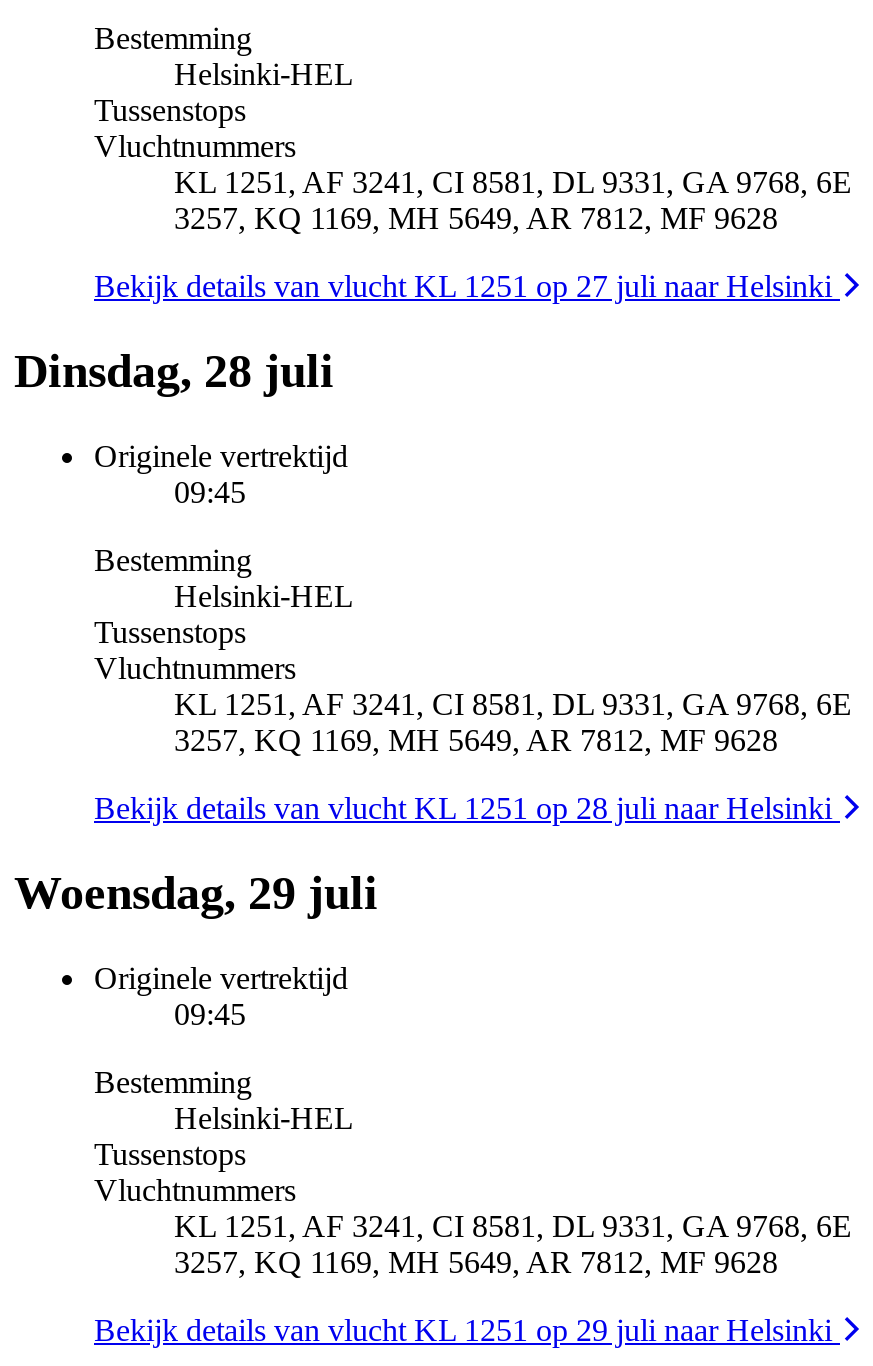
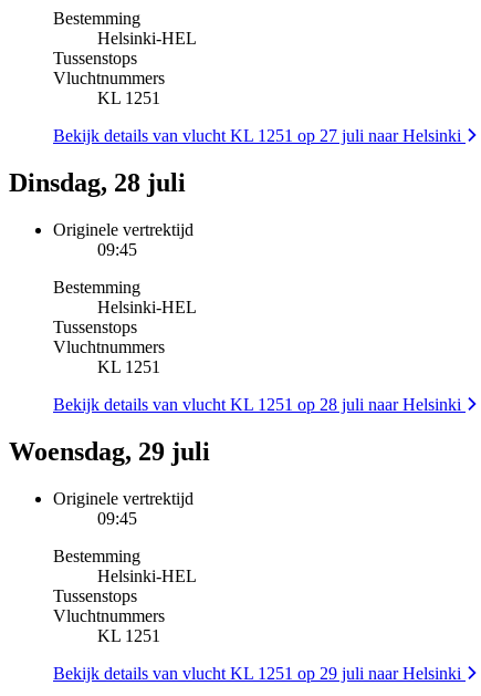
- KL 1251, AF 3241, CI 8581, DL 9331, GA 9768, 6E
- 3257, KQ 1169, MH 5649, AR 7812, MF 9628
+ KL 1251

- KL 1251, AF 3241, CI 8581, DL 9331, GA 9768, 6E
- 3257, KQ 1169, MH 5649, AR 7812, MF 9628
+ KL 1251

- KL 1251, AF 3241, CI 8581, DL 9331, GA 9768, 6E
- 3257, KQ 1169, MH 5649, AR 7812, MF 9628
+ KL 1251
